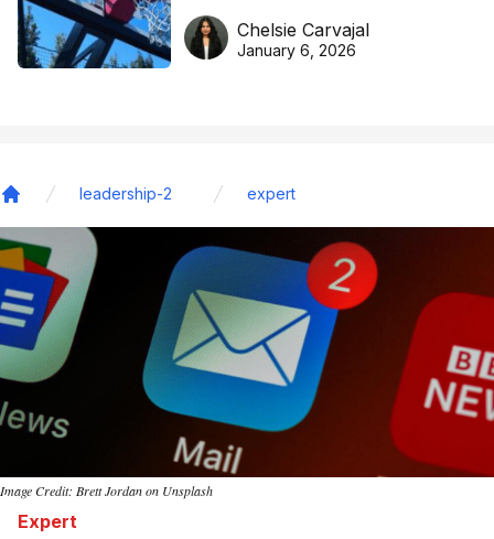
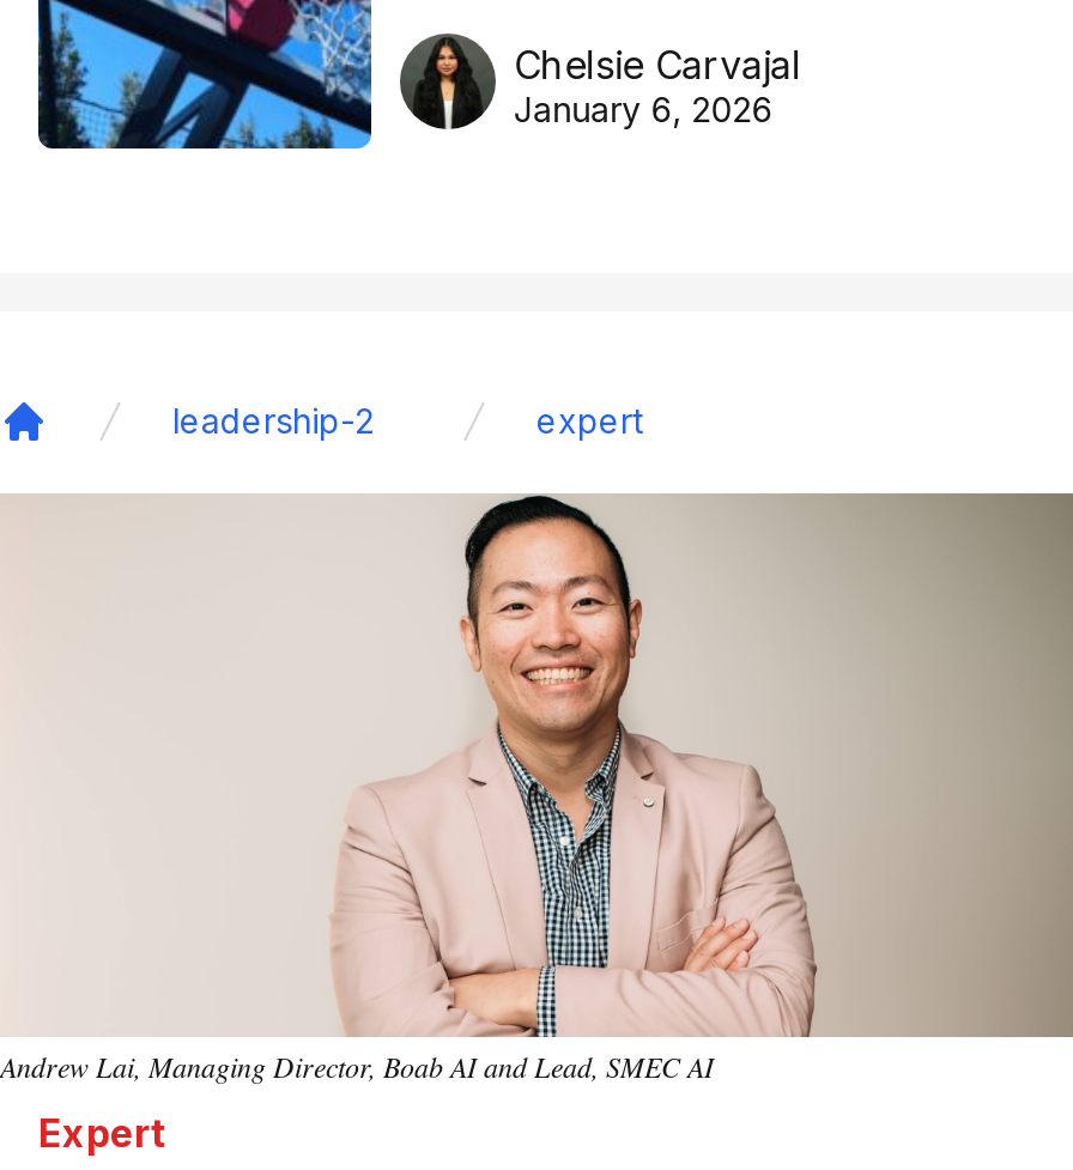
- [image]
- Image Credit: Brett Jordan on Unsplash
+ [image]
+ Andrew Lai, Managing Director, Boab AI and Lead, SMEC AI
